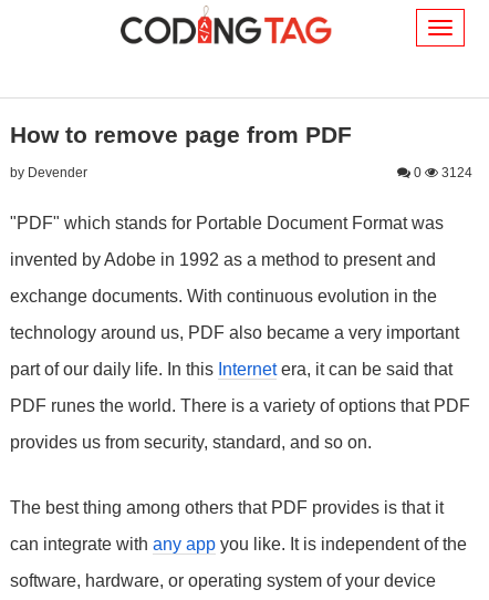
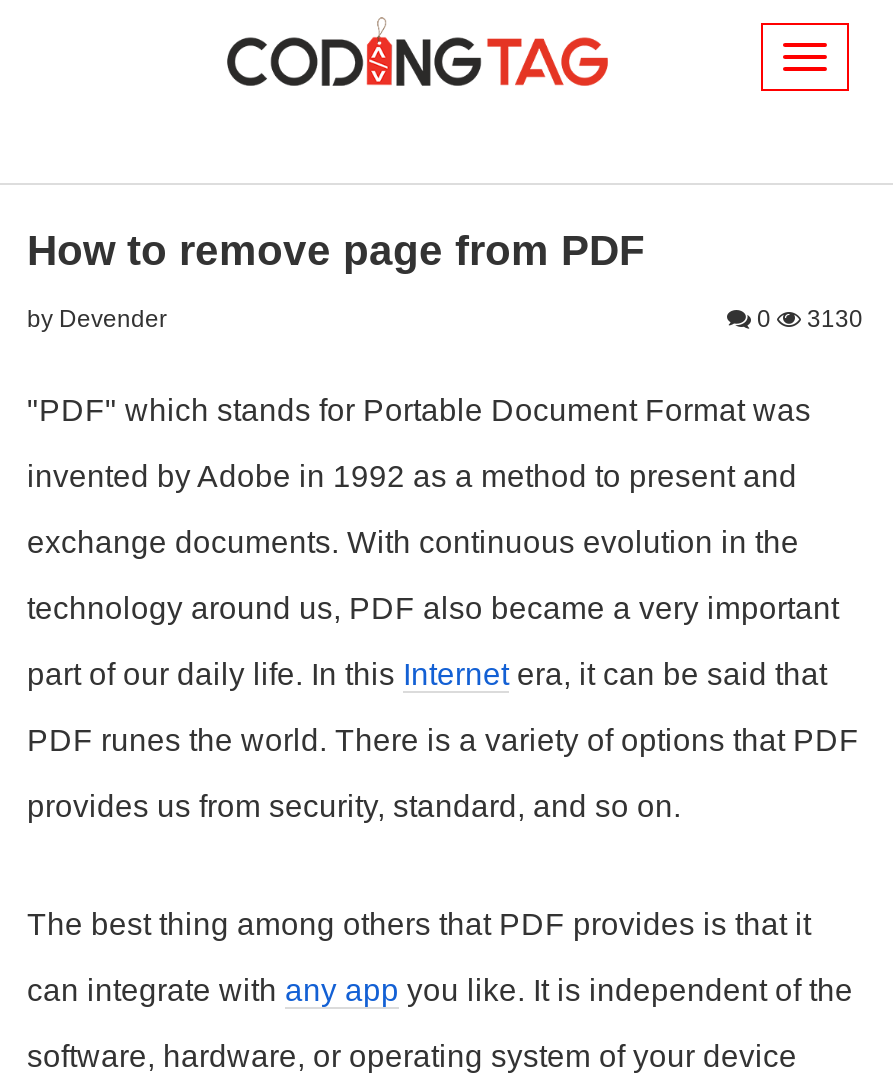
- 0 3124
+ 0 3130
